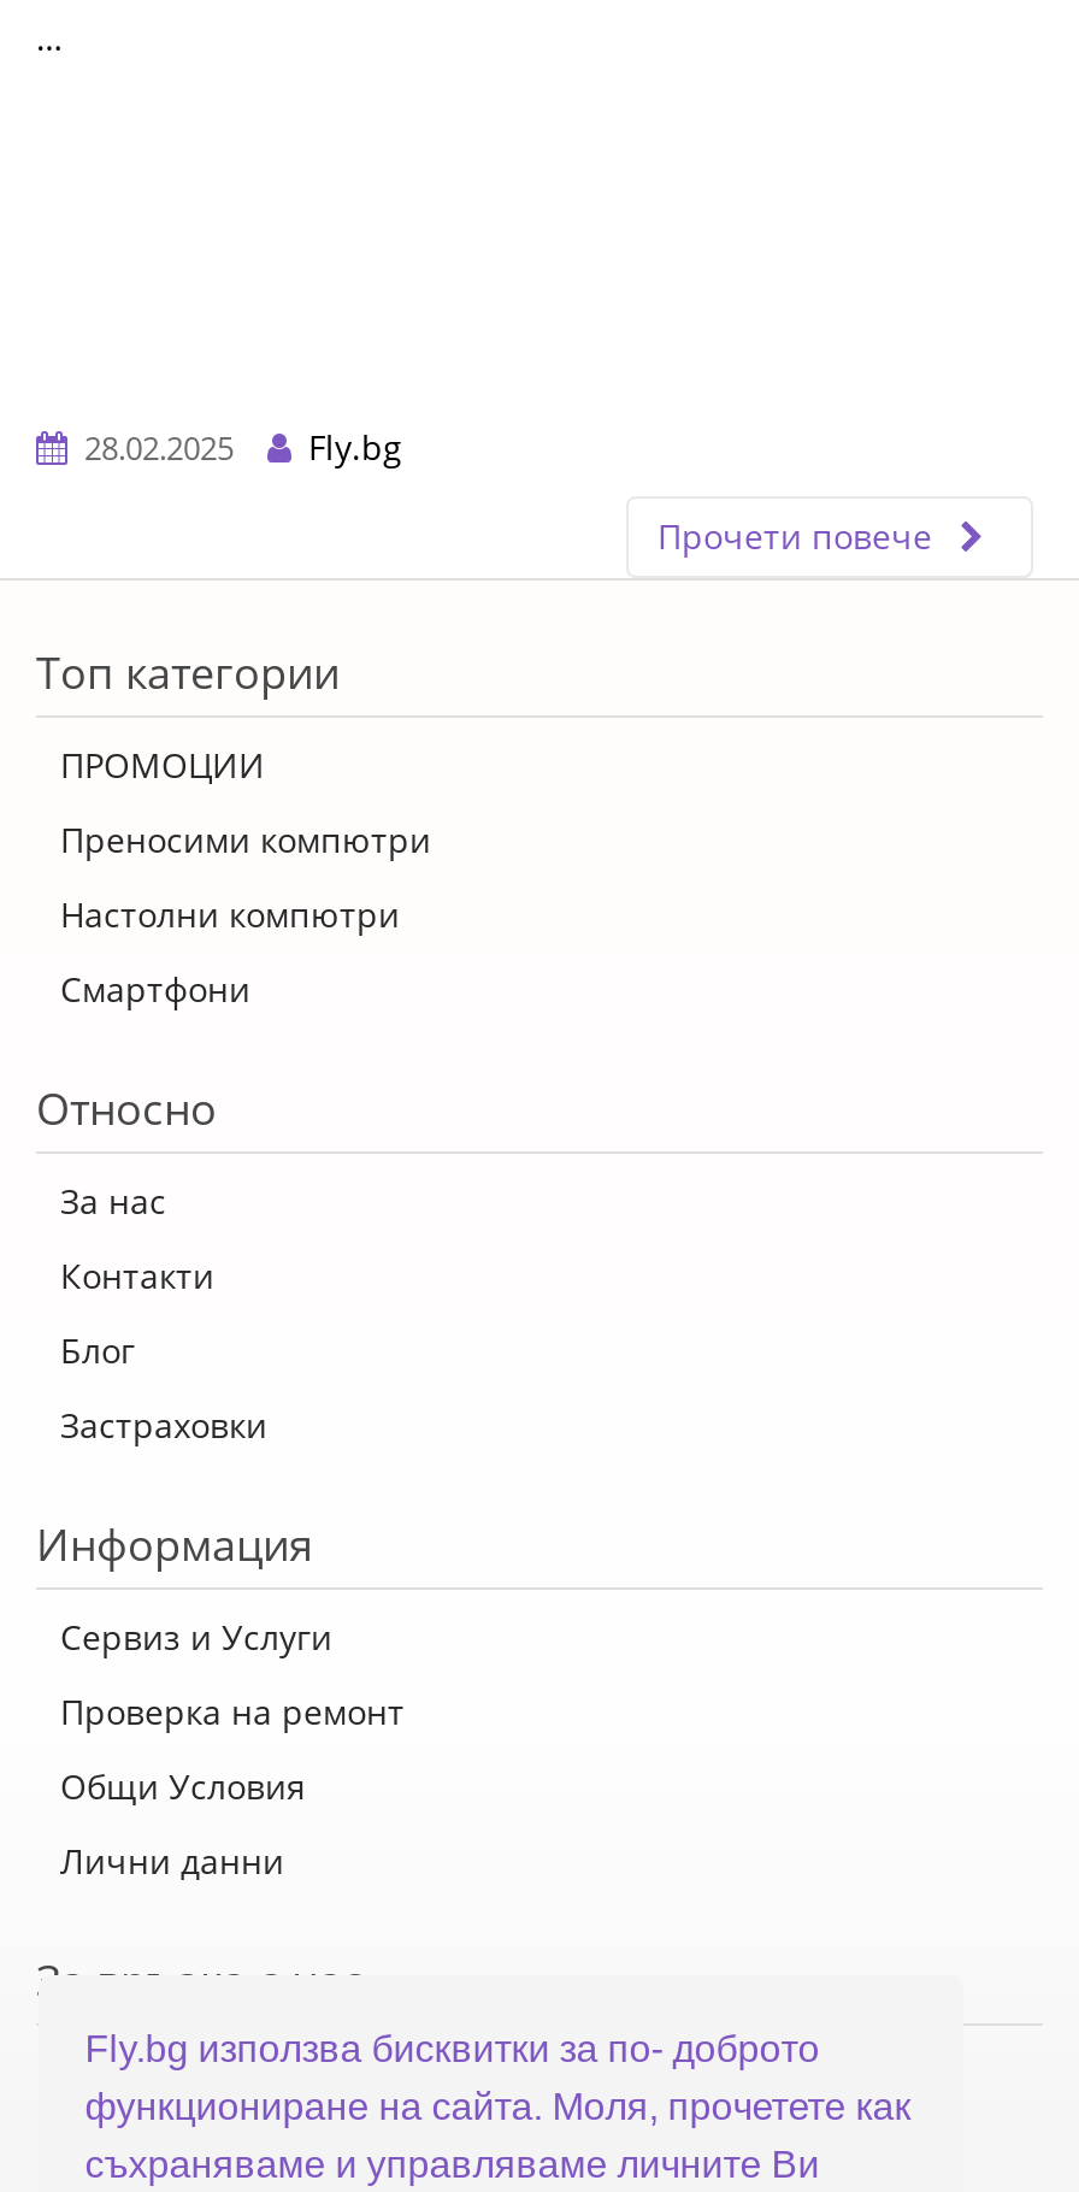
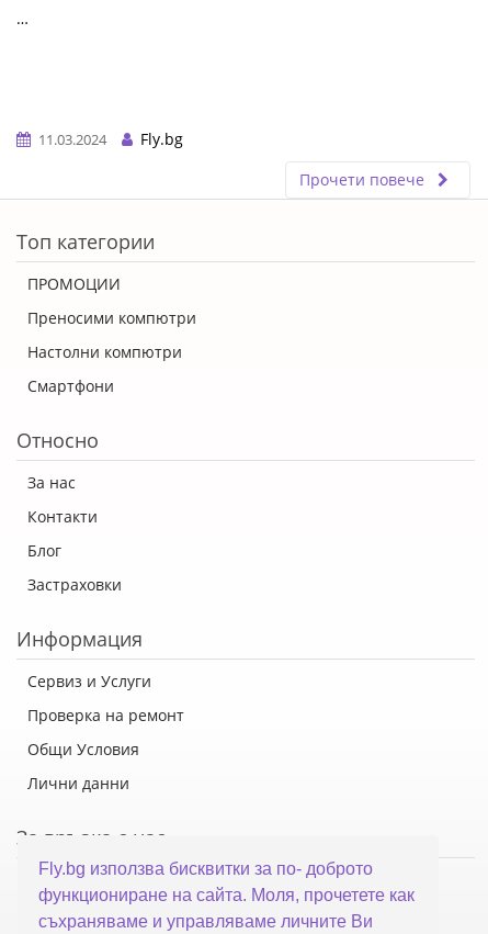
- 28.02.2025 Fly.bg
+ 11.03.2024 Fly.bg
